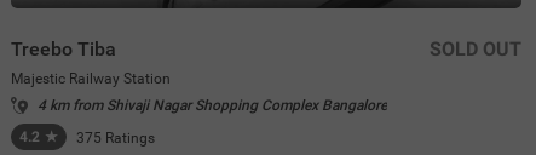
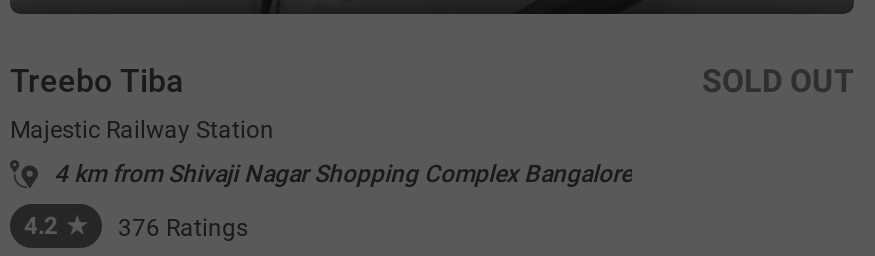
- 375 Ratings
+ 376 Ratings
